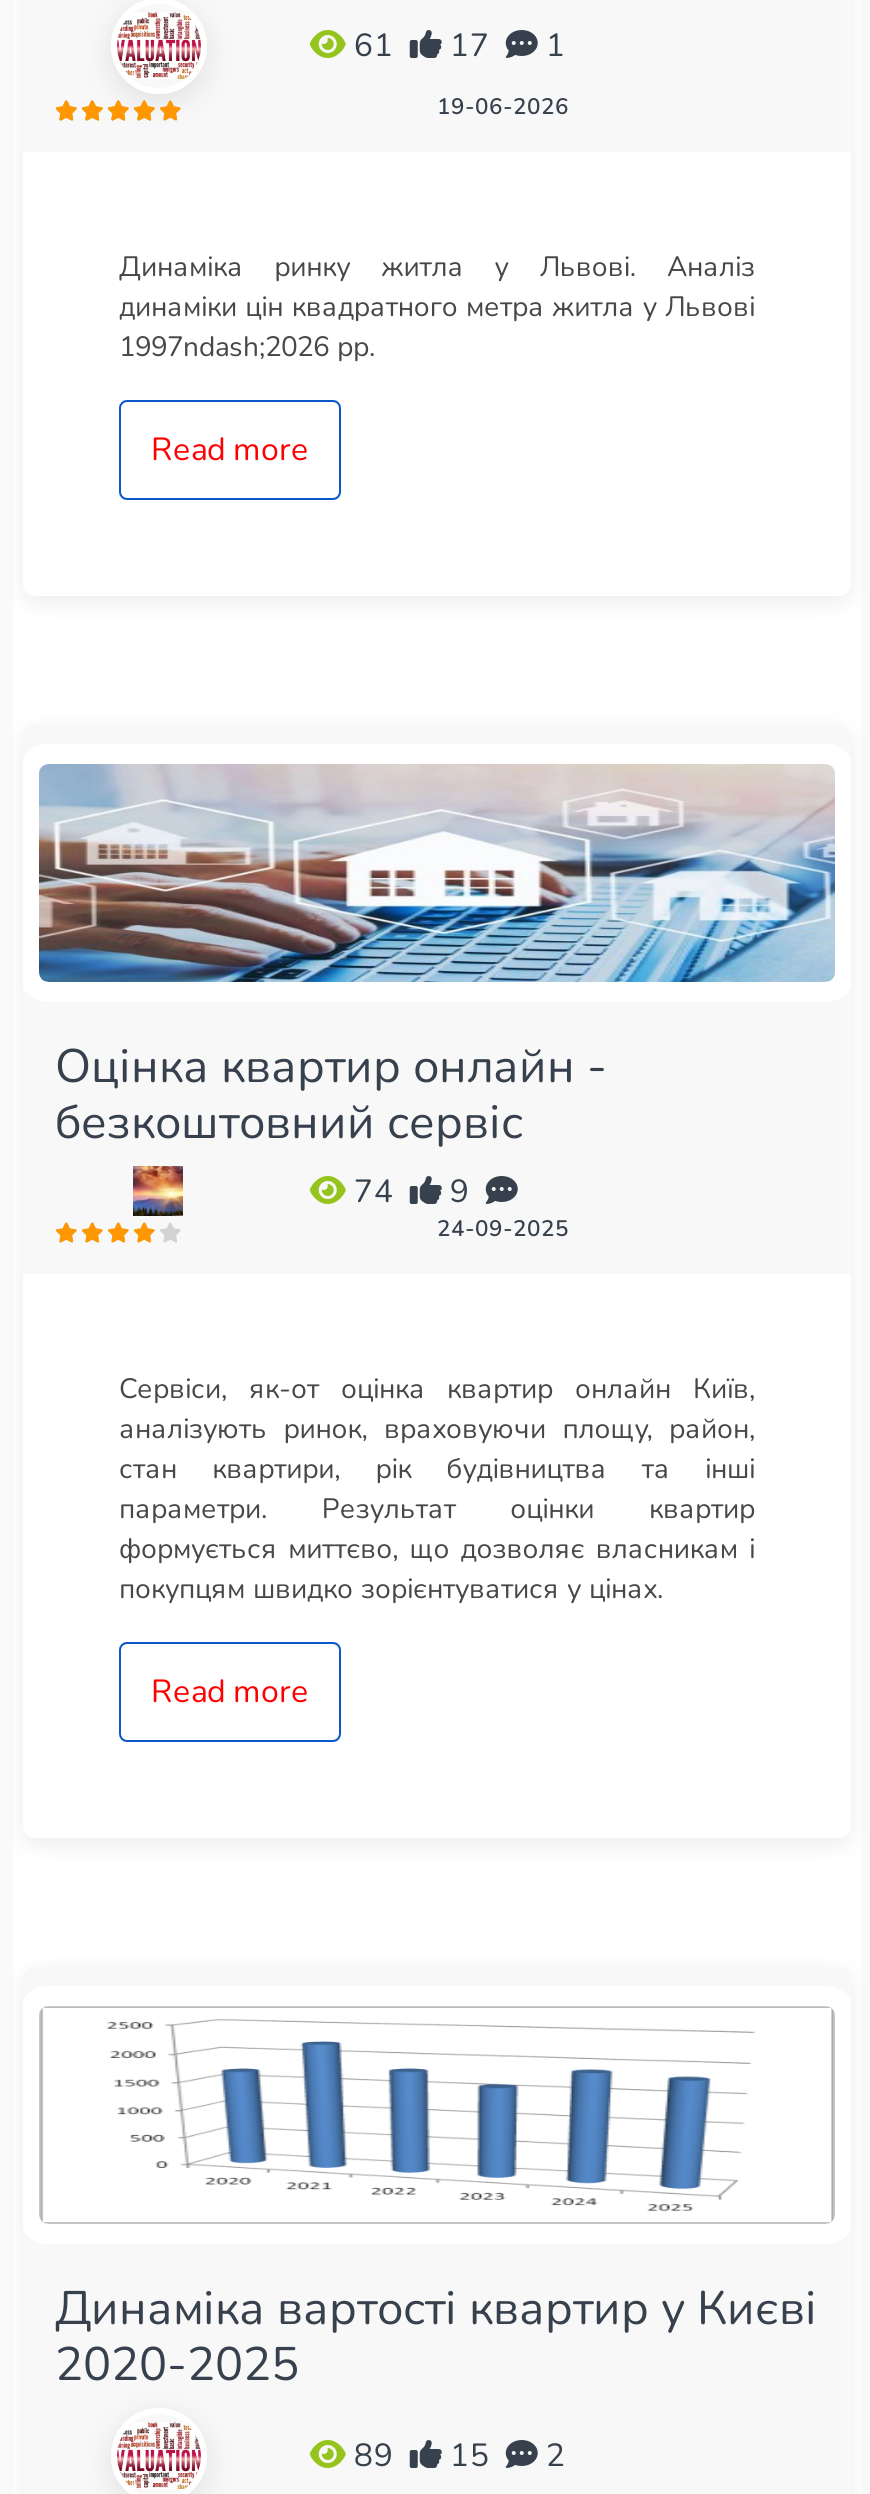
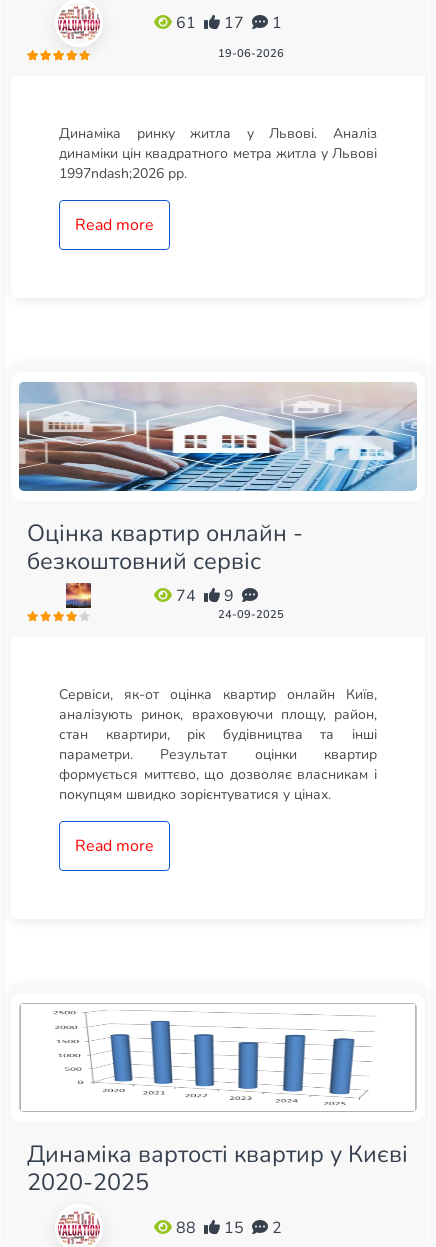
- 89 15 2
+ 88 15 2
